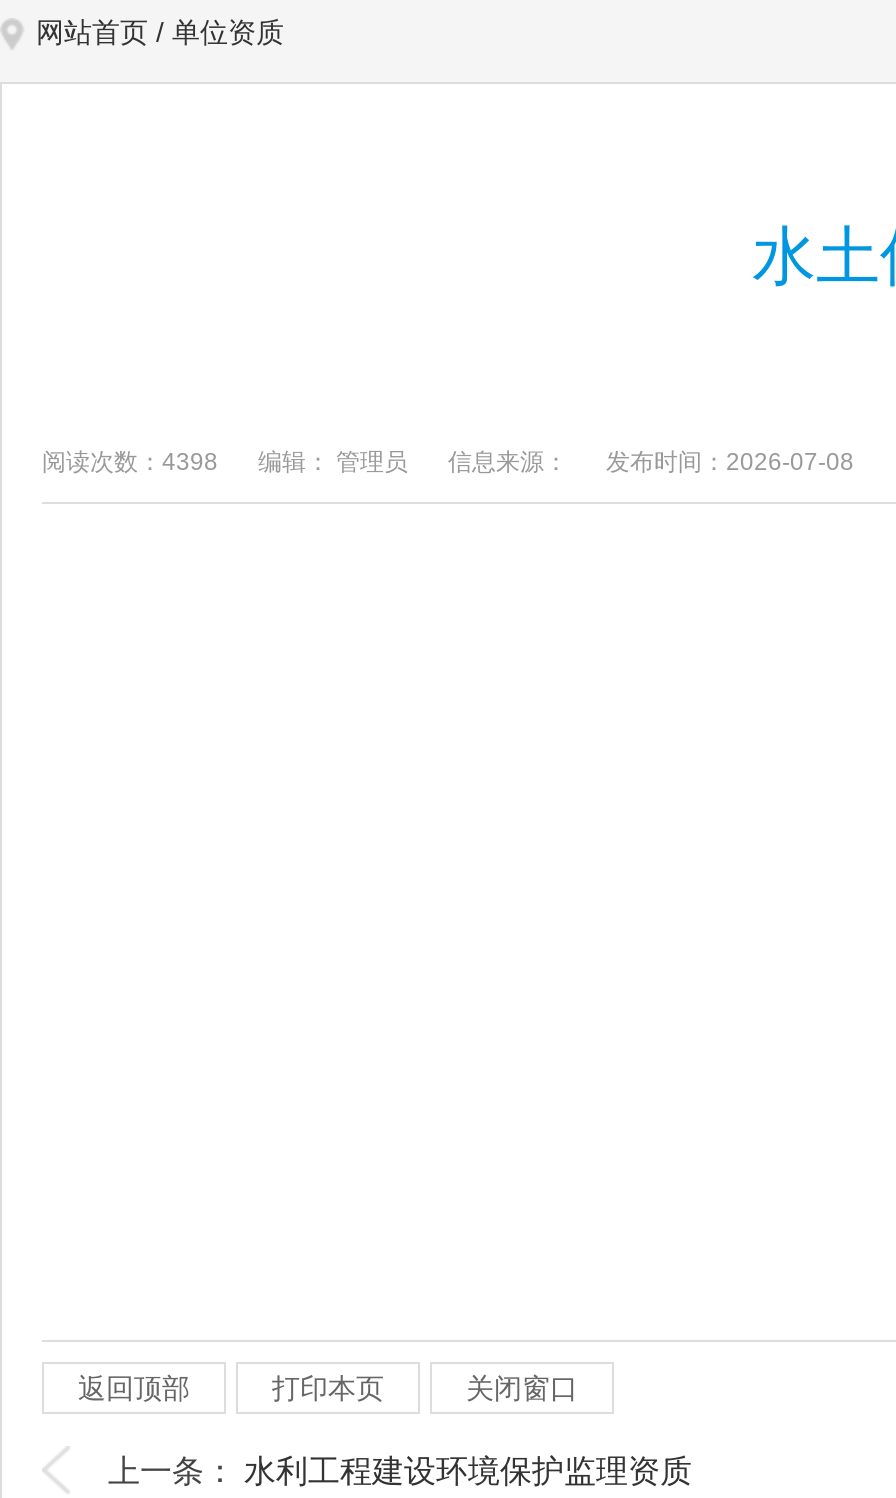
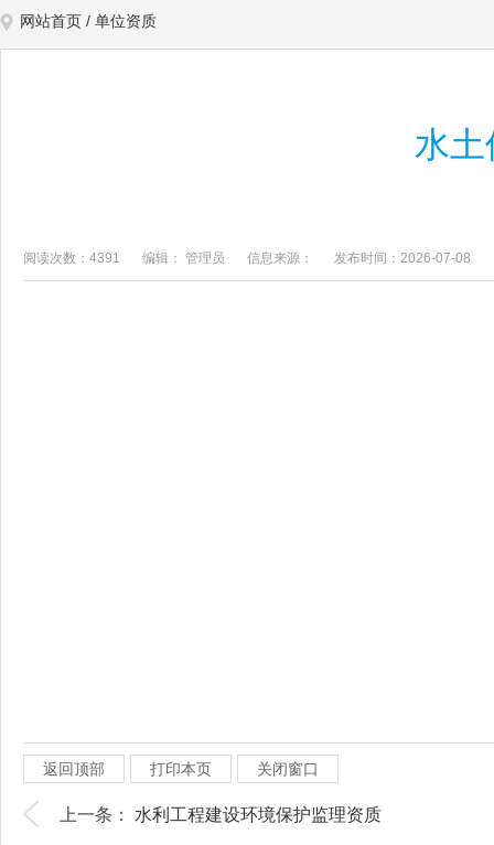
- 阅读次数：4398 编辑： 管理员 信息来源： 发布时间：2026-07-08
+ 阅读次数：4391 编辑： 管理员 信息来源： 发布时间：2026-07-08
